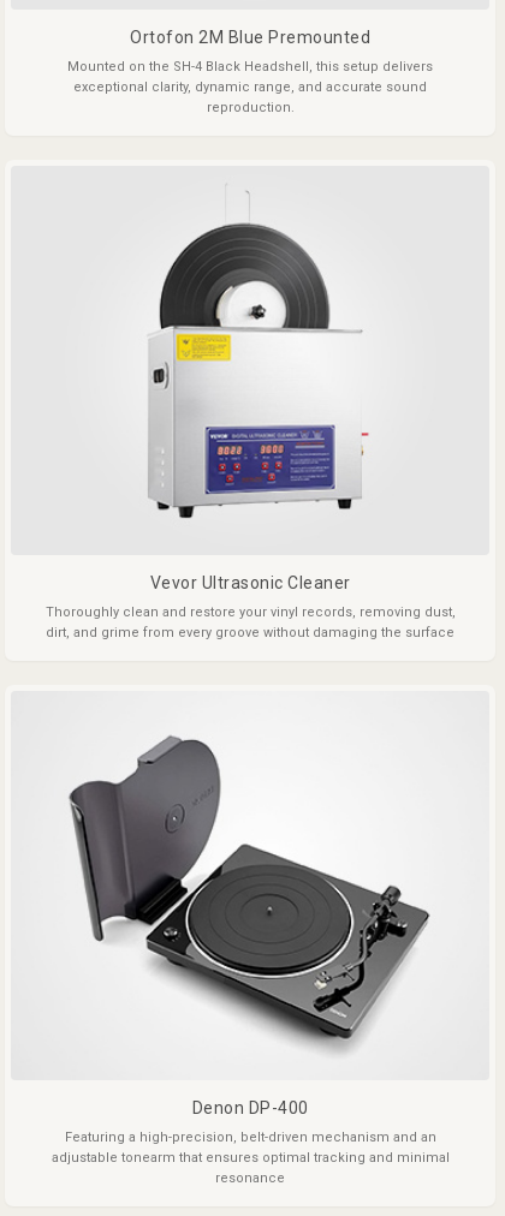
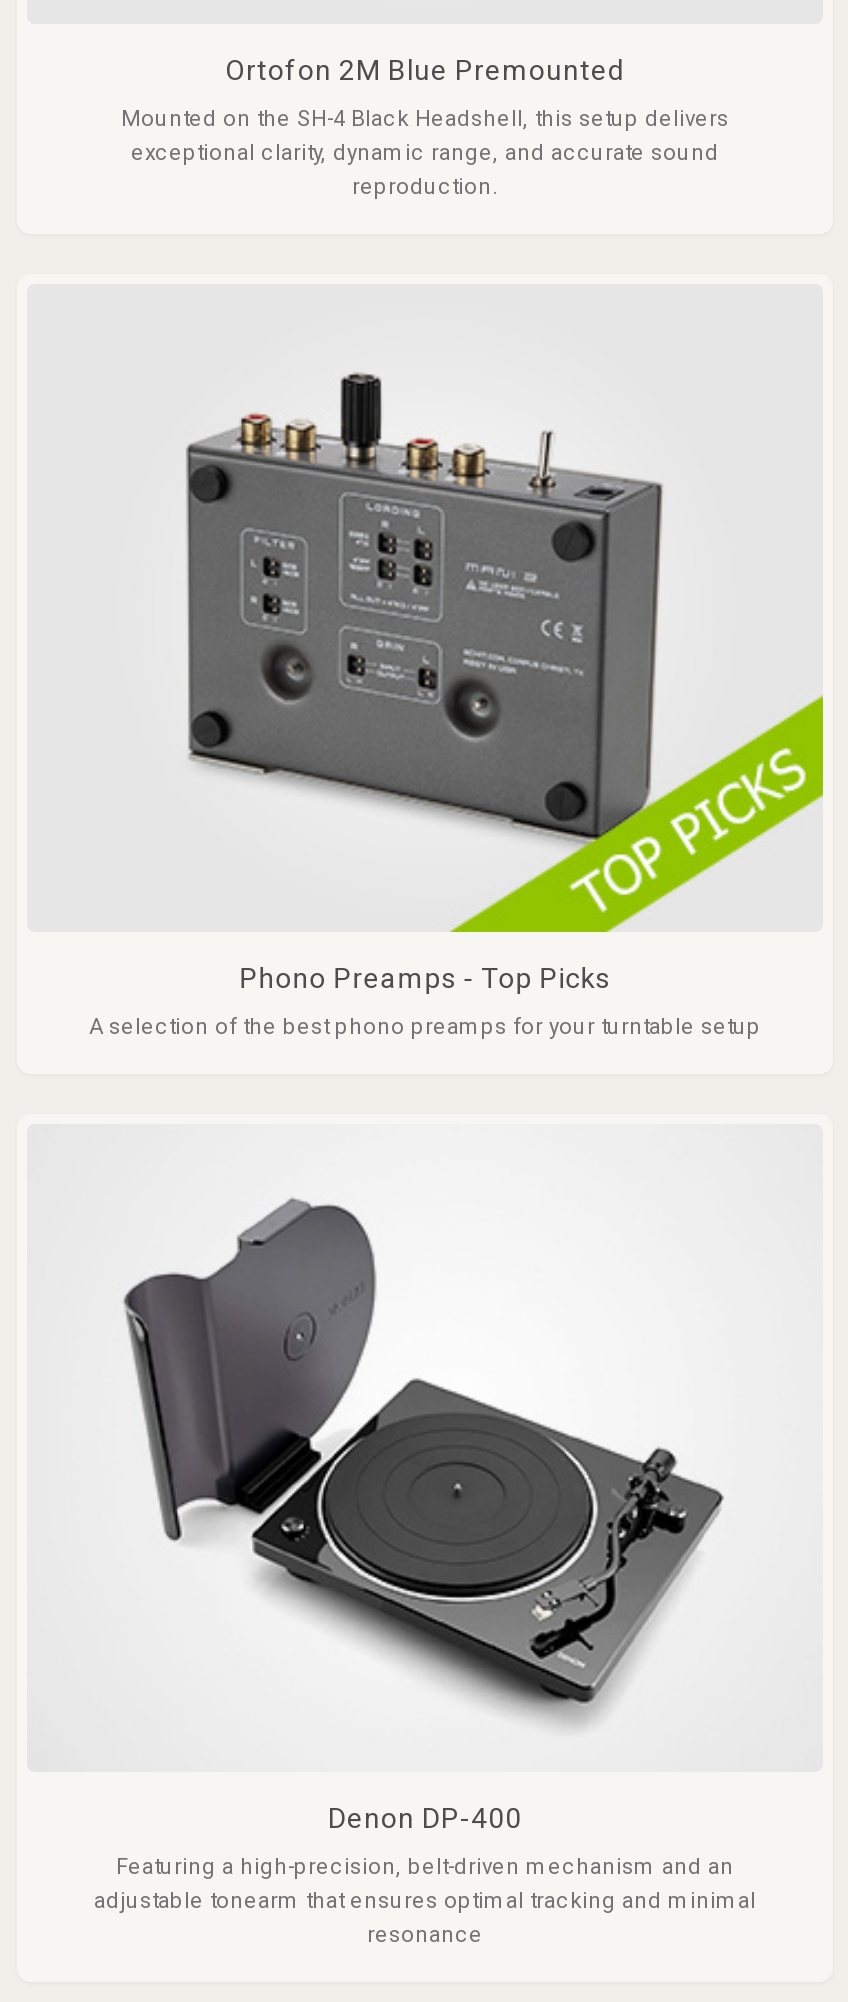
- [image]
- Vevor Ultrasonic Cleaner
+ [image]
+ Phono Preamps - Top Picks

- Thoroughly clean and restore your vinyl records, removing dust,
- dirt, and grime from every groove without damaging the surface
+ A selection of the best phono preamps for your turntable setup
